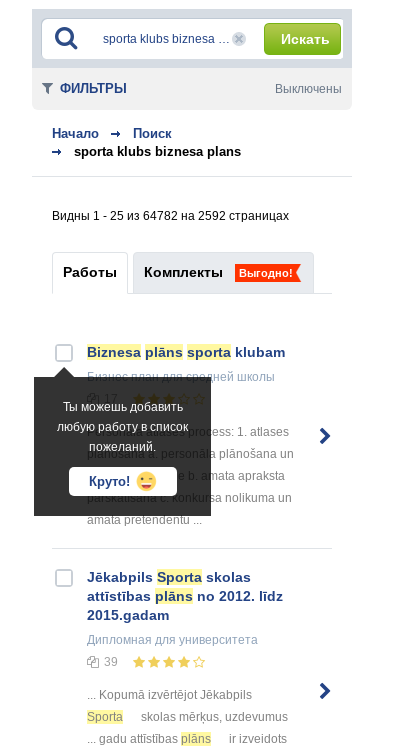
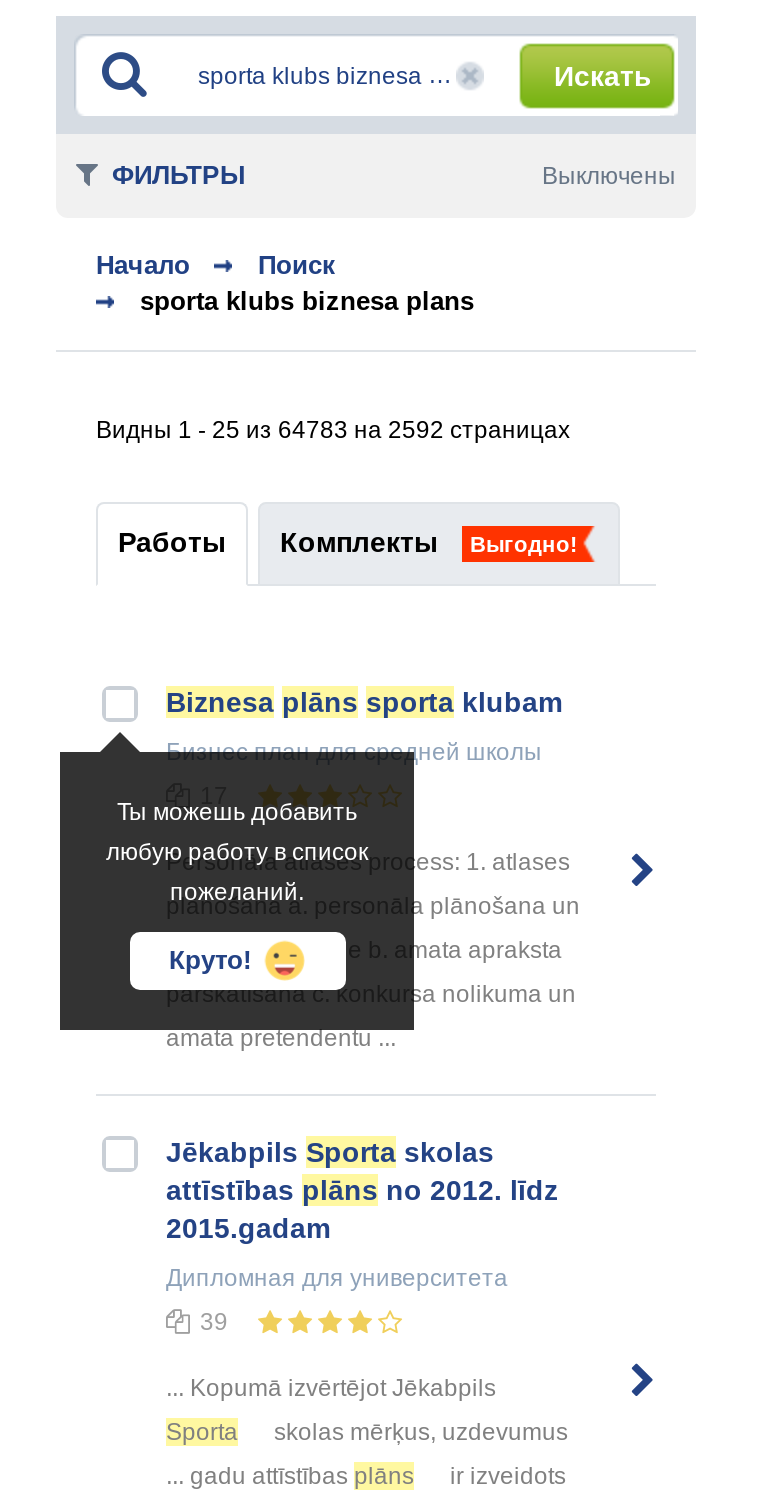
- Видны 1 - 25 из 64782 на 2592 страницах
+ Видны 1 - 25 из 64783 на 2592 страницах
